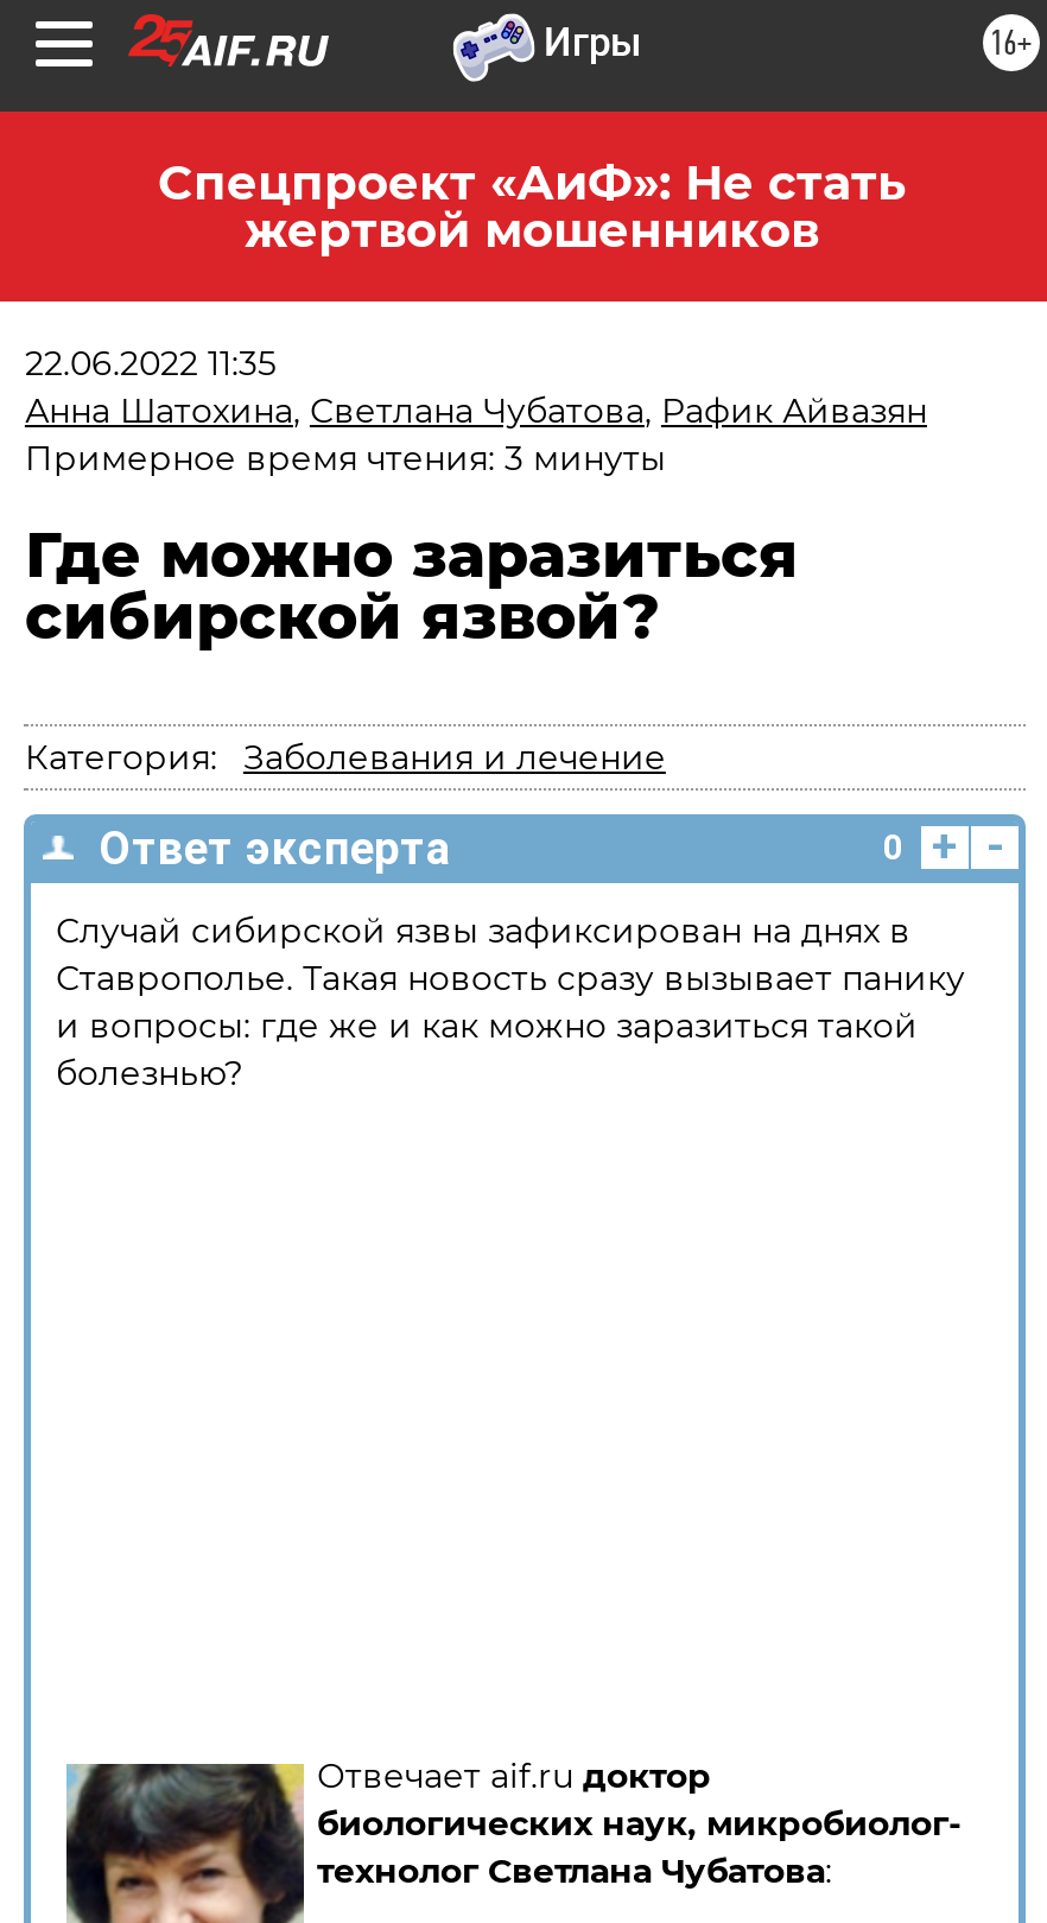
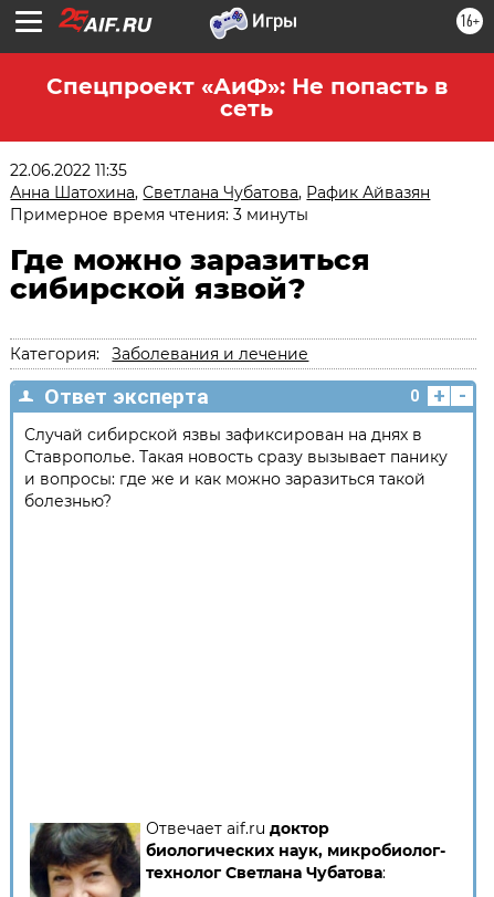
- Спецпроект «АиФ»: Не стать
- жертвой мошенников
+ Спецпроект «АиФ»: Не попасть в
+ сеть
